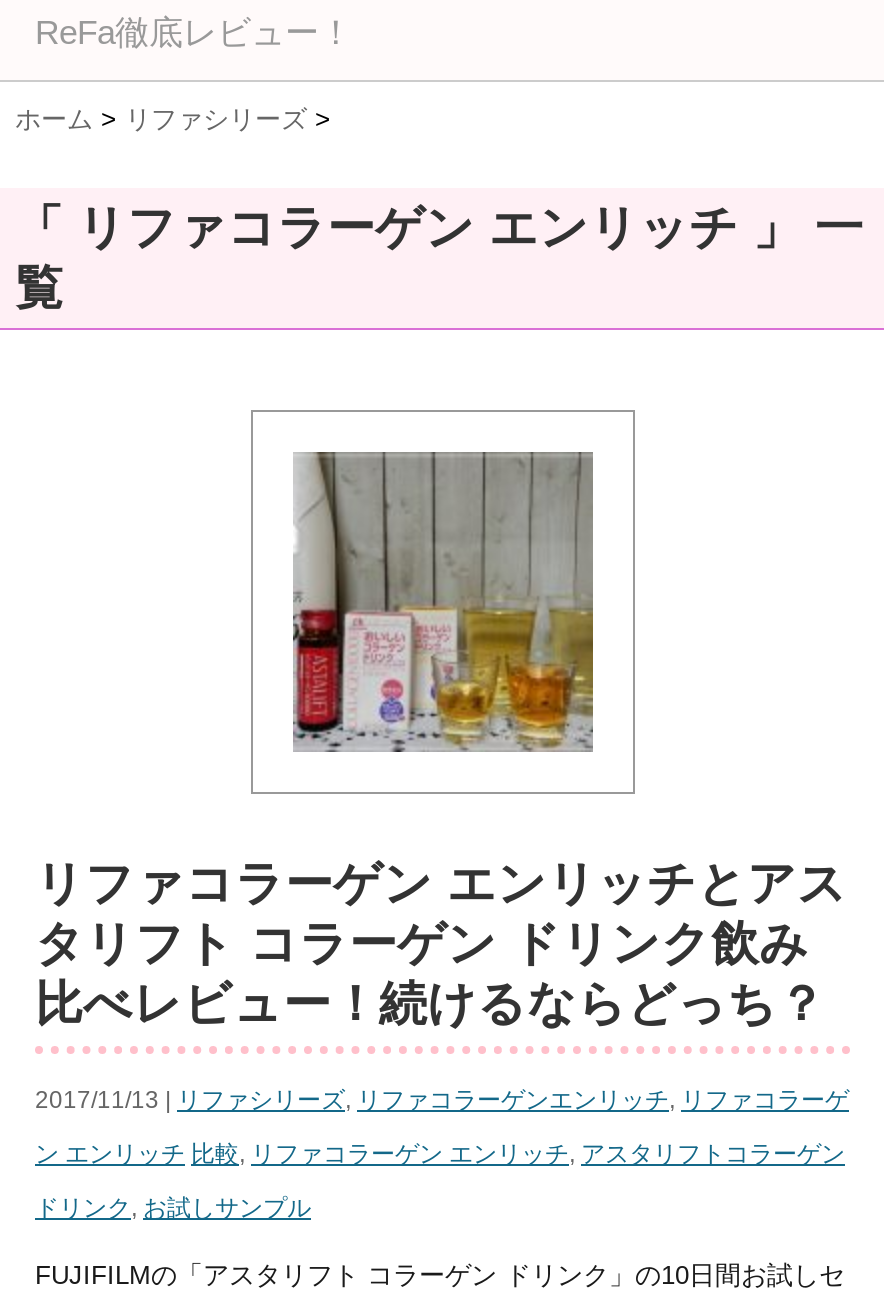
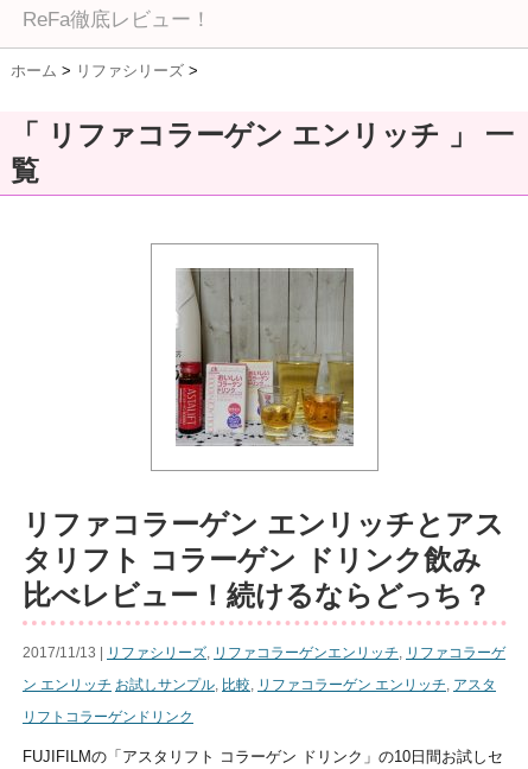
- ン エンリッチ 比較,リファコラーゲン エンリッチ,アスタリフトコラーゲン
+ ン エンリッチ お試しサンプル,比較,リファコラーゲン エンリッチ,アスタ

- ドリンク,お試しサンプル
+ リフトコラーゲンドリンク
